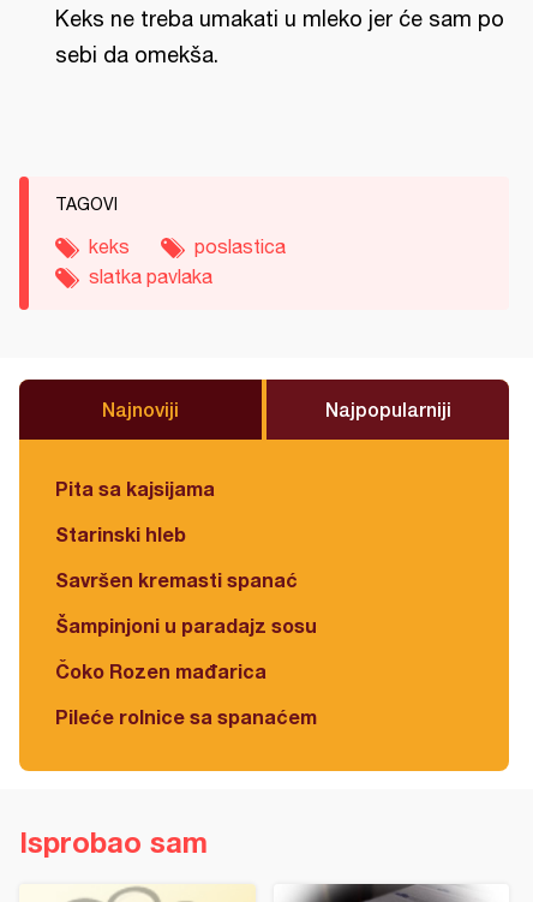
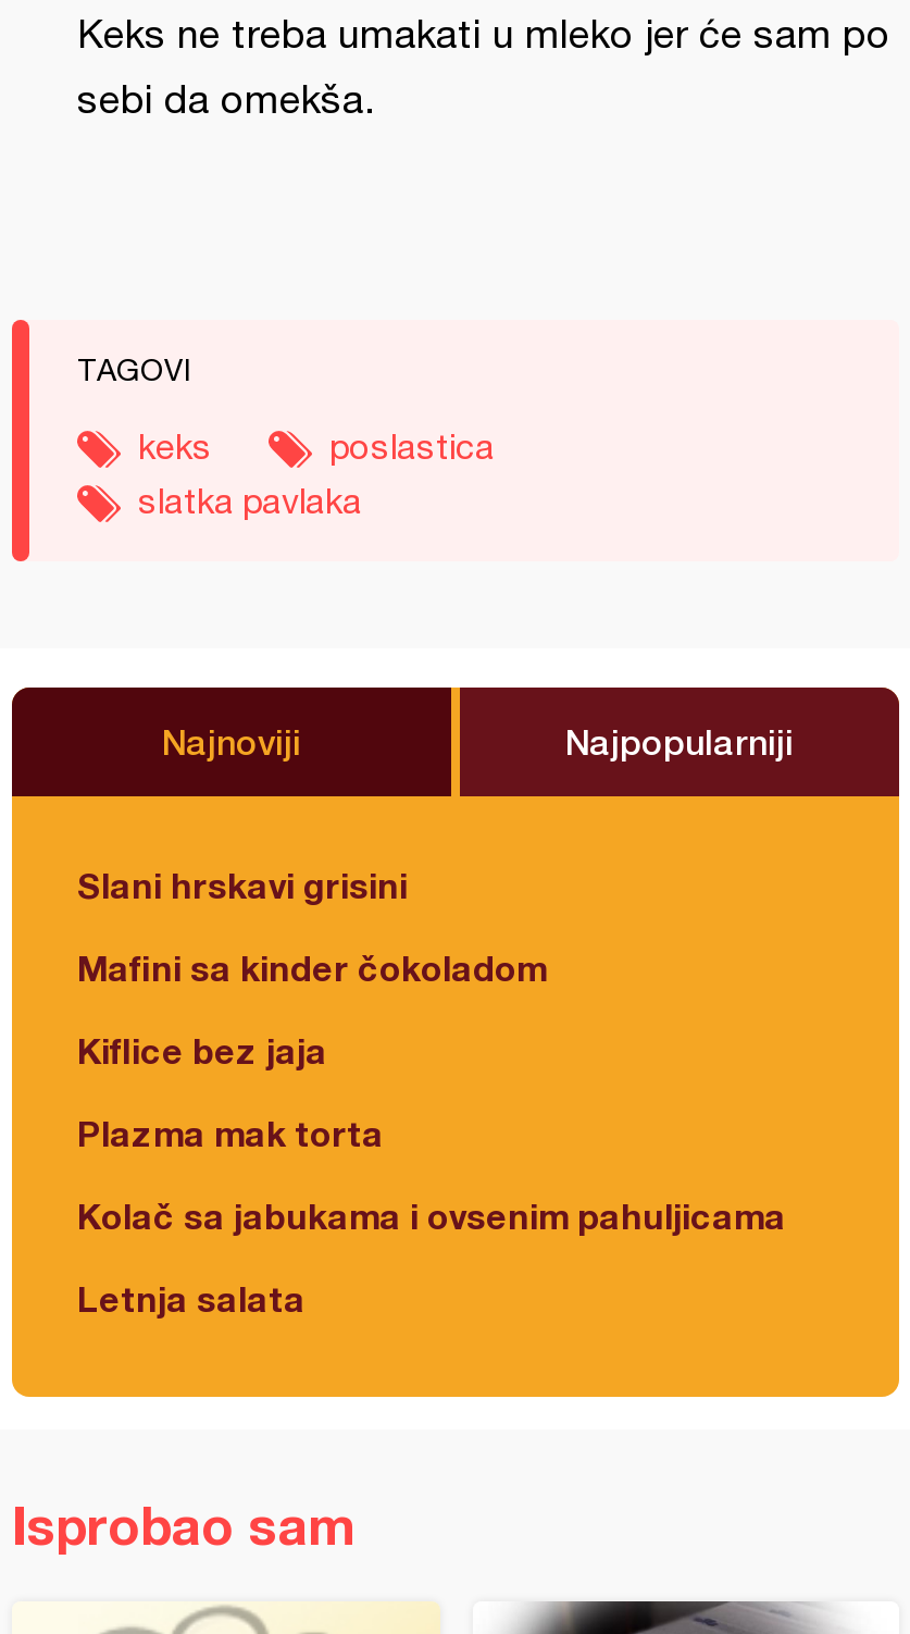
- Pita sa kajsijama
+ Slani hrskavi grisini

- Starinski hleb
+ Mafini sa kinder čokoladom

- Savršen kremasti spanać
+ Kiflice bez jaja

- Šampinjoni u paradajz sosu
+ Plazma mak torta

- Čoko Rozen mađarica
+ Kolač sa jabukama i ovsenim pahuljicama

- Pileće rolnice sa spanaćem
+ Letnja salata
